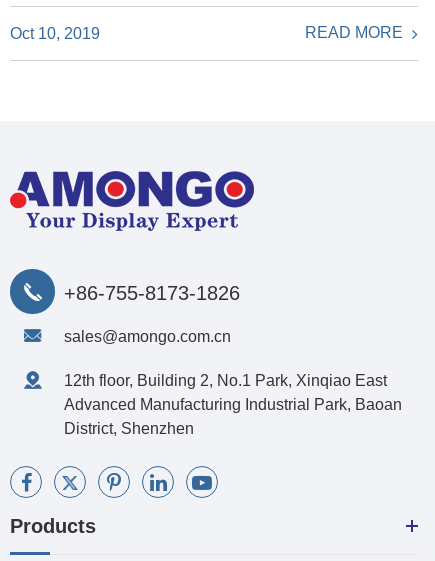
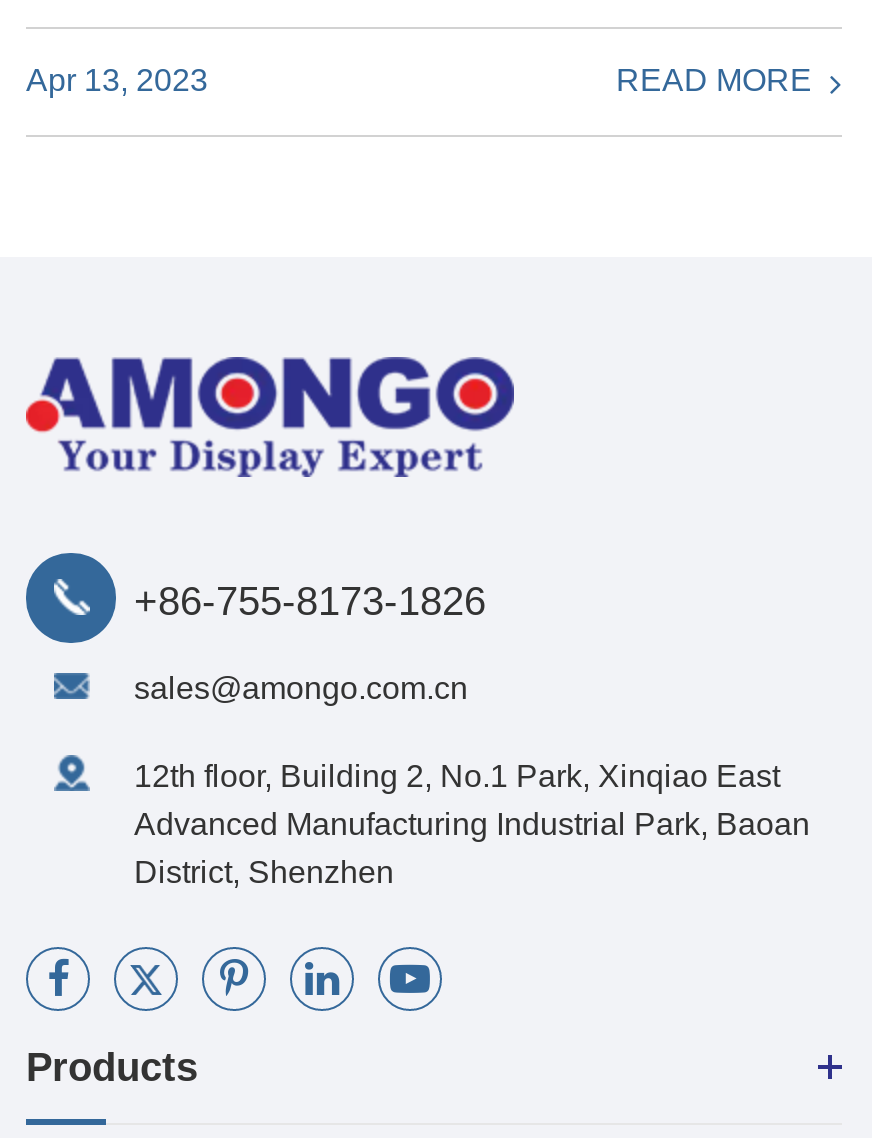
- Oct 10, 2019
+ Apr 13, 2023
